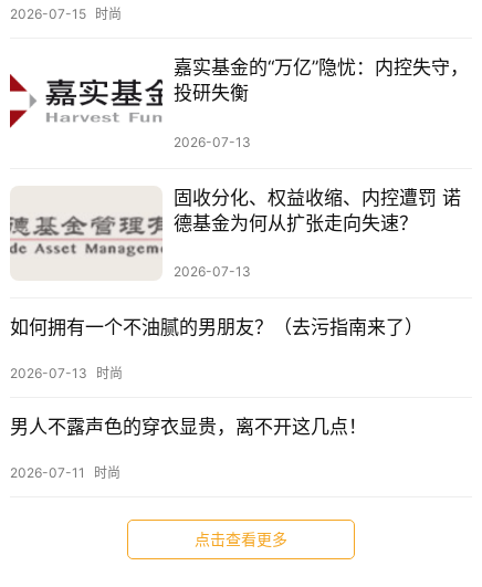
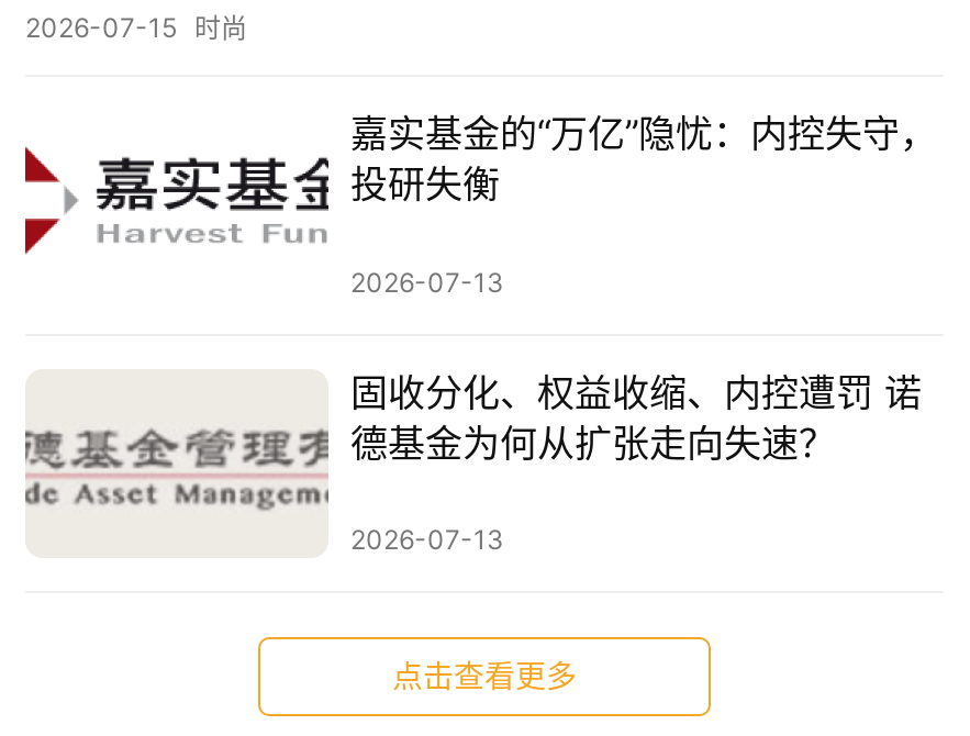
- 如何拥有一个不油腻的男朋友？（去污指南来了）
- 2026-07-13 时尚
- 男人不露声色的穿衣显贵，离不开这几点！
- 2026-07-11 时尚
